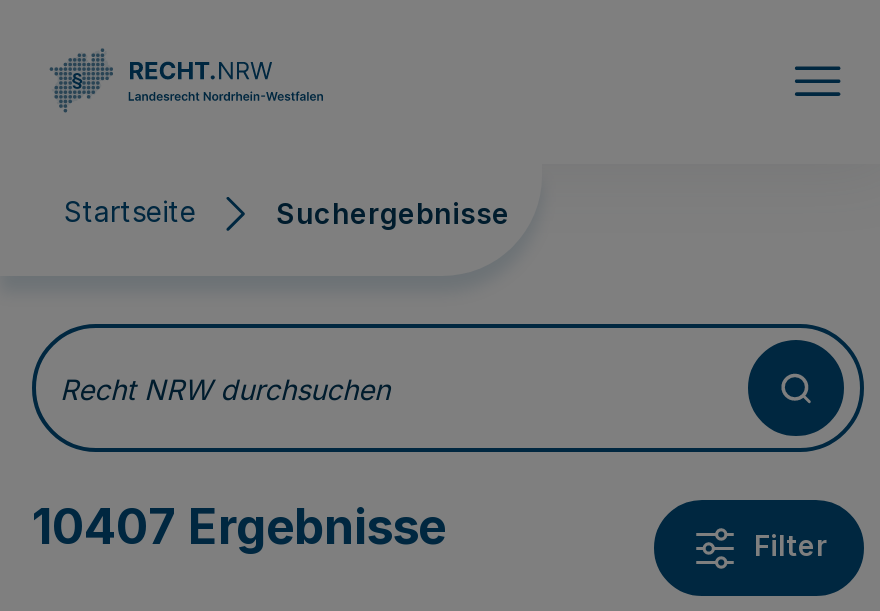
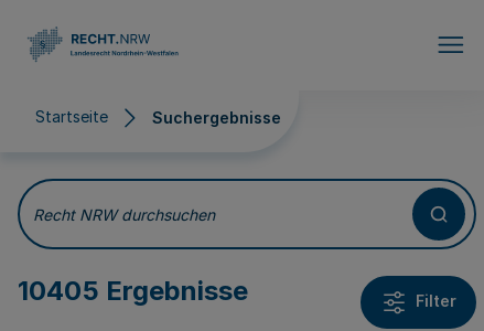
- 10407 Ergebnisse
+ 10405 Ergebnisse
